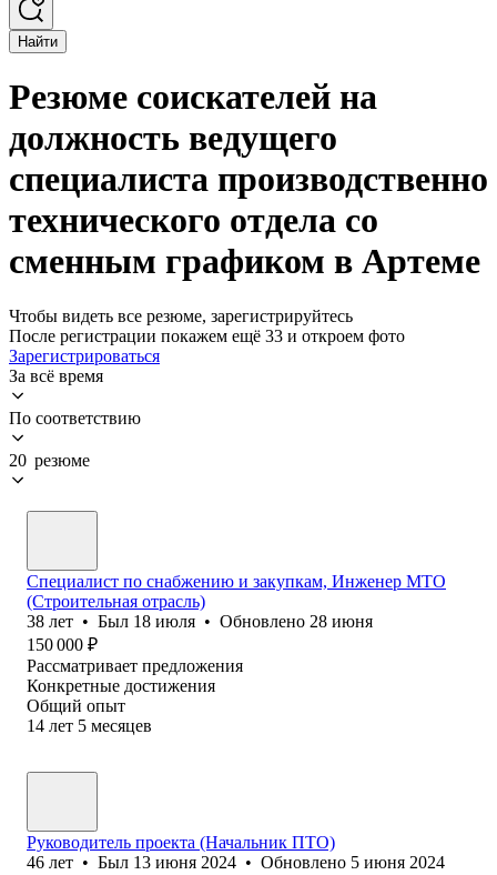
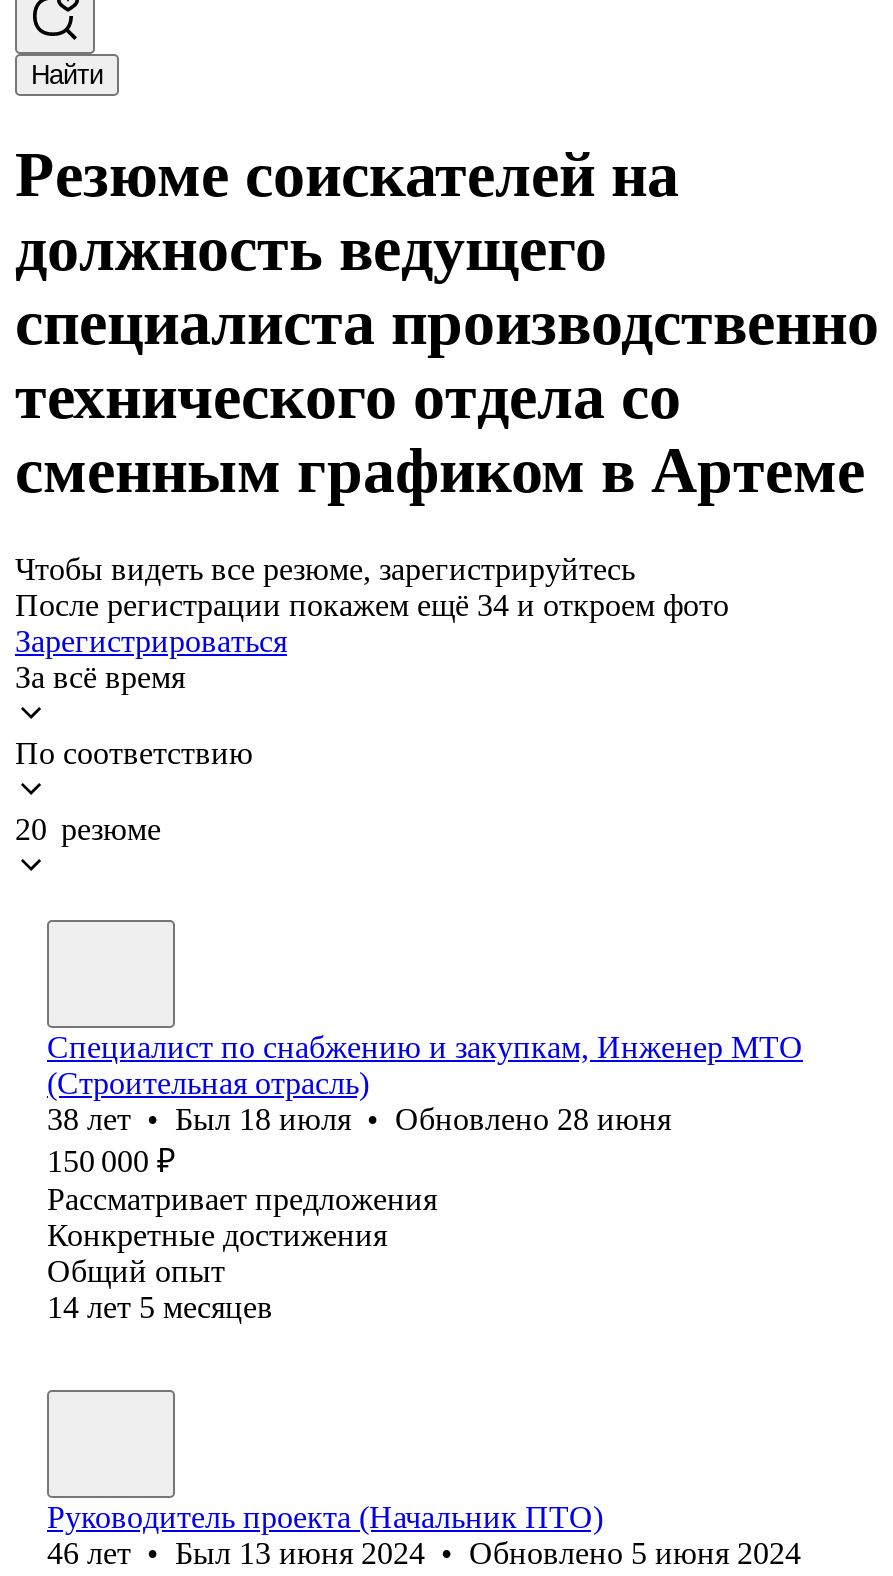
- После регистрации покажем ещё 33 и откроем фото
+ После регистрации покажем ещё 34 и откроем фото
